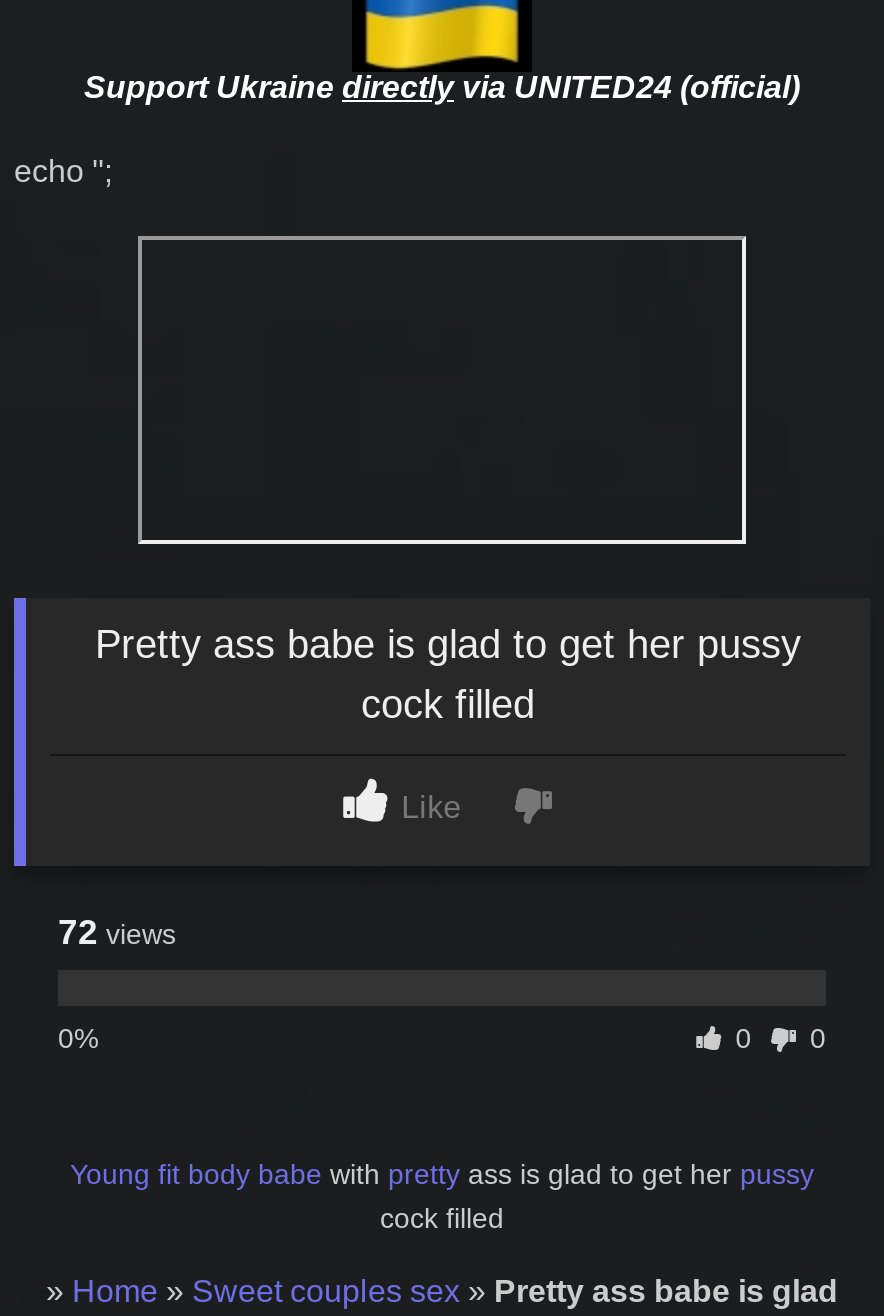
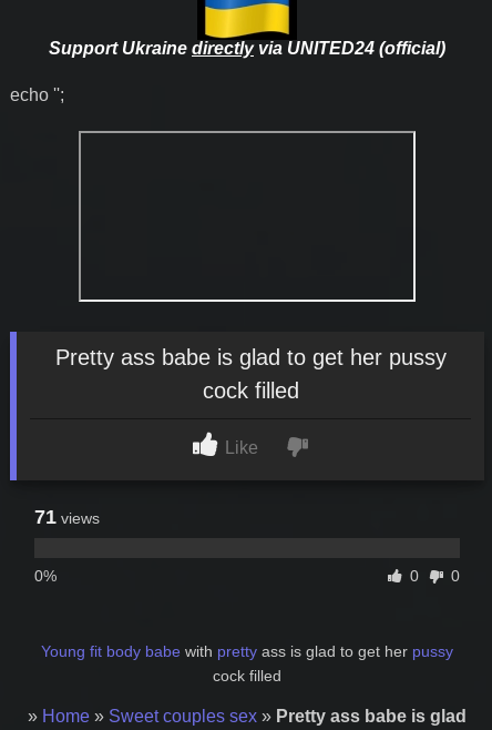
- 72 views
+ 71 views
